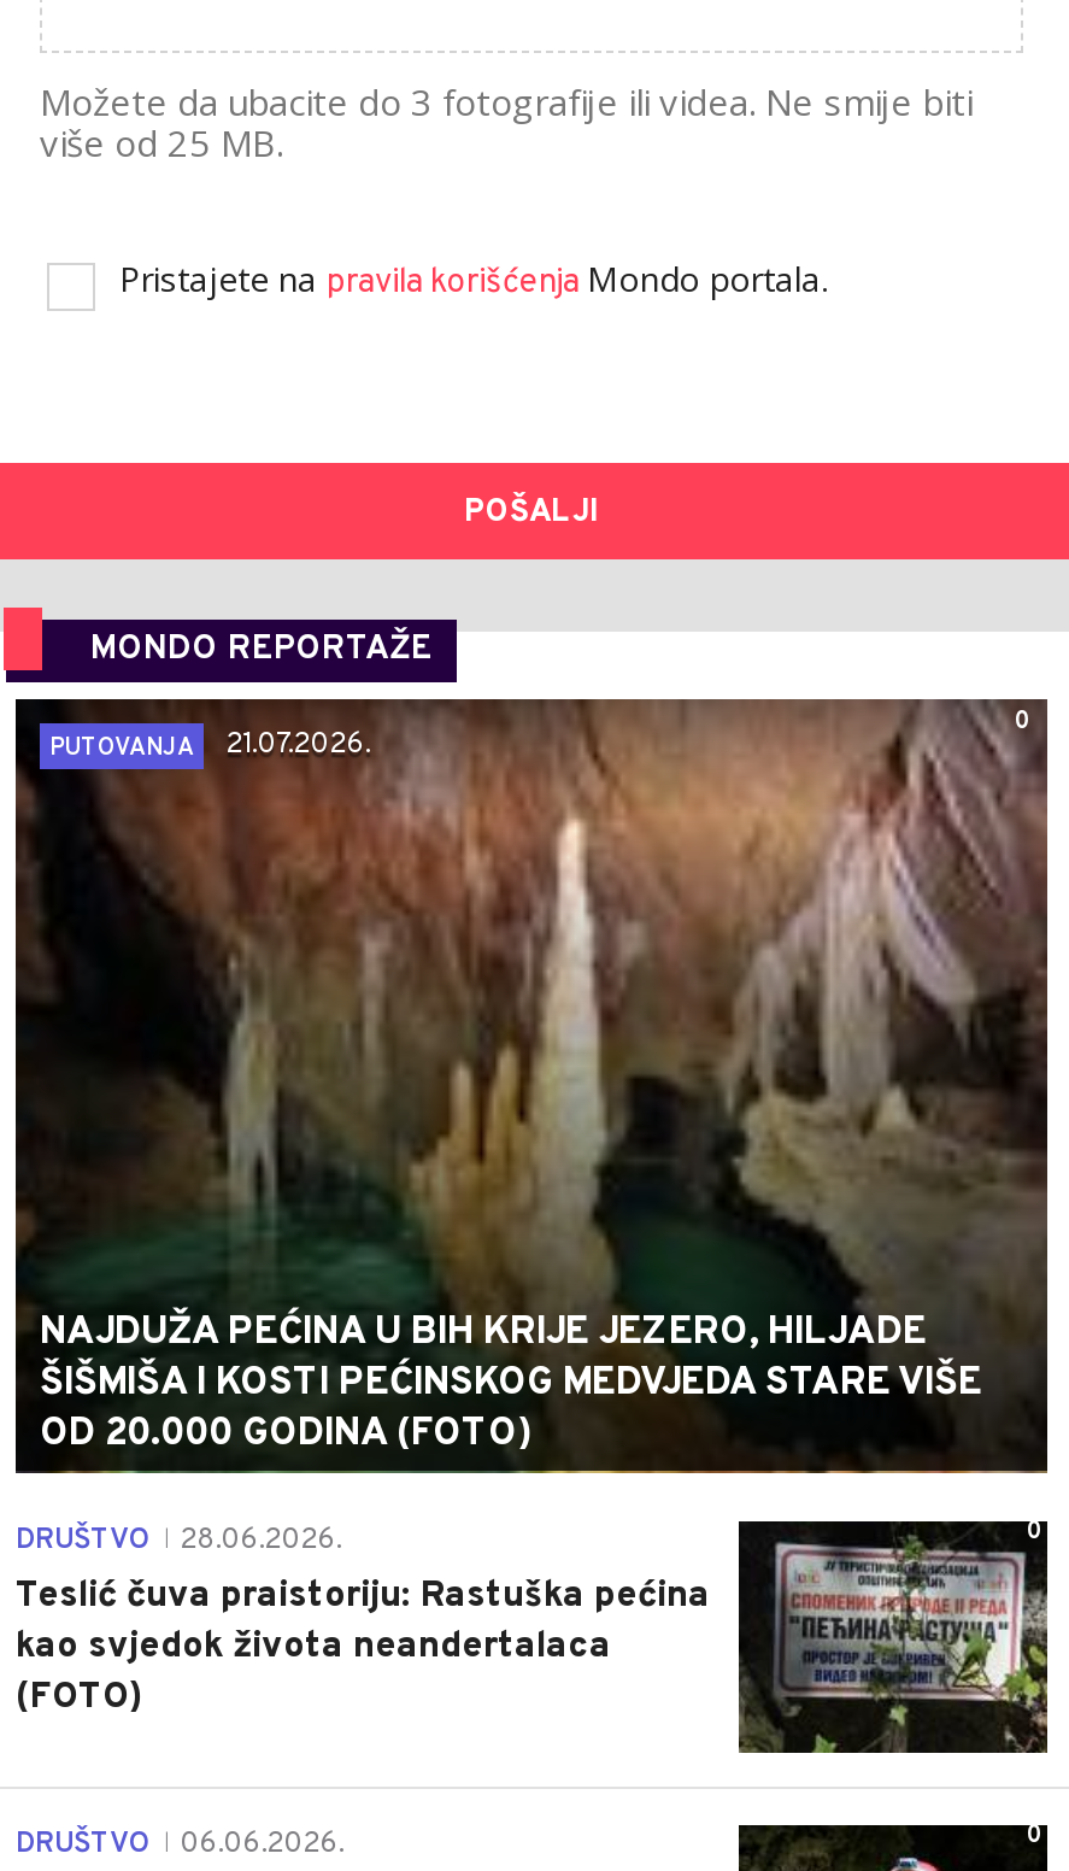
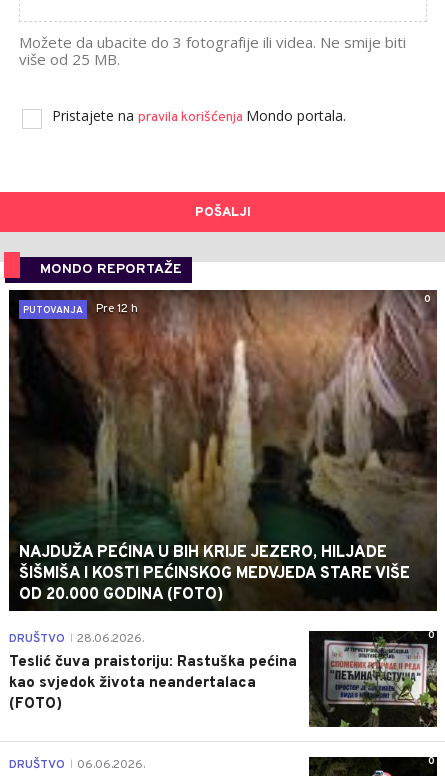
- PUTOVANJA 21.07.2026.
+ PUTOVANJA Pre 12 h
